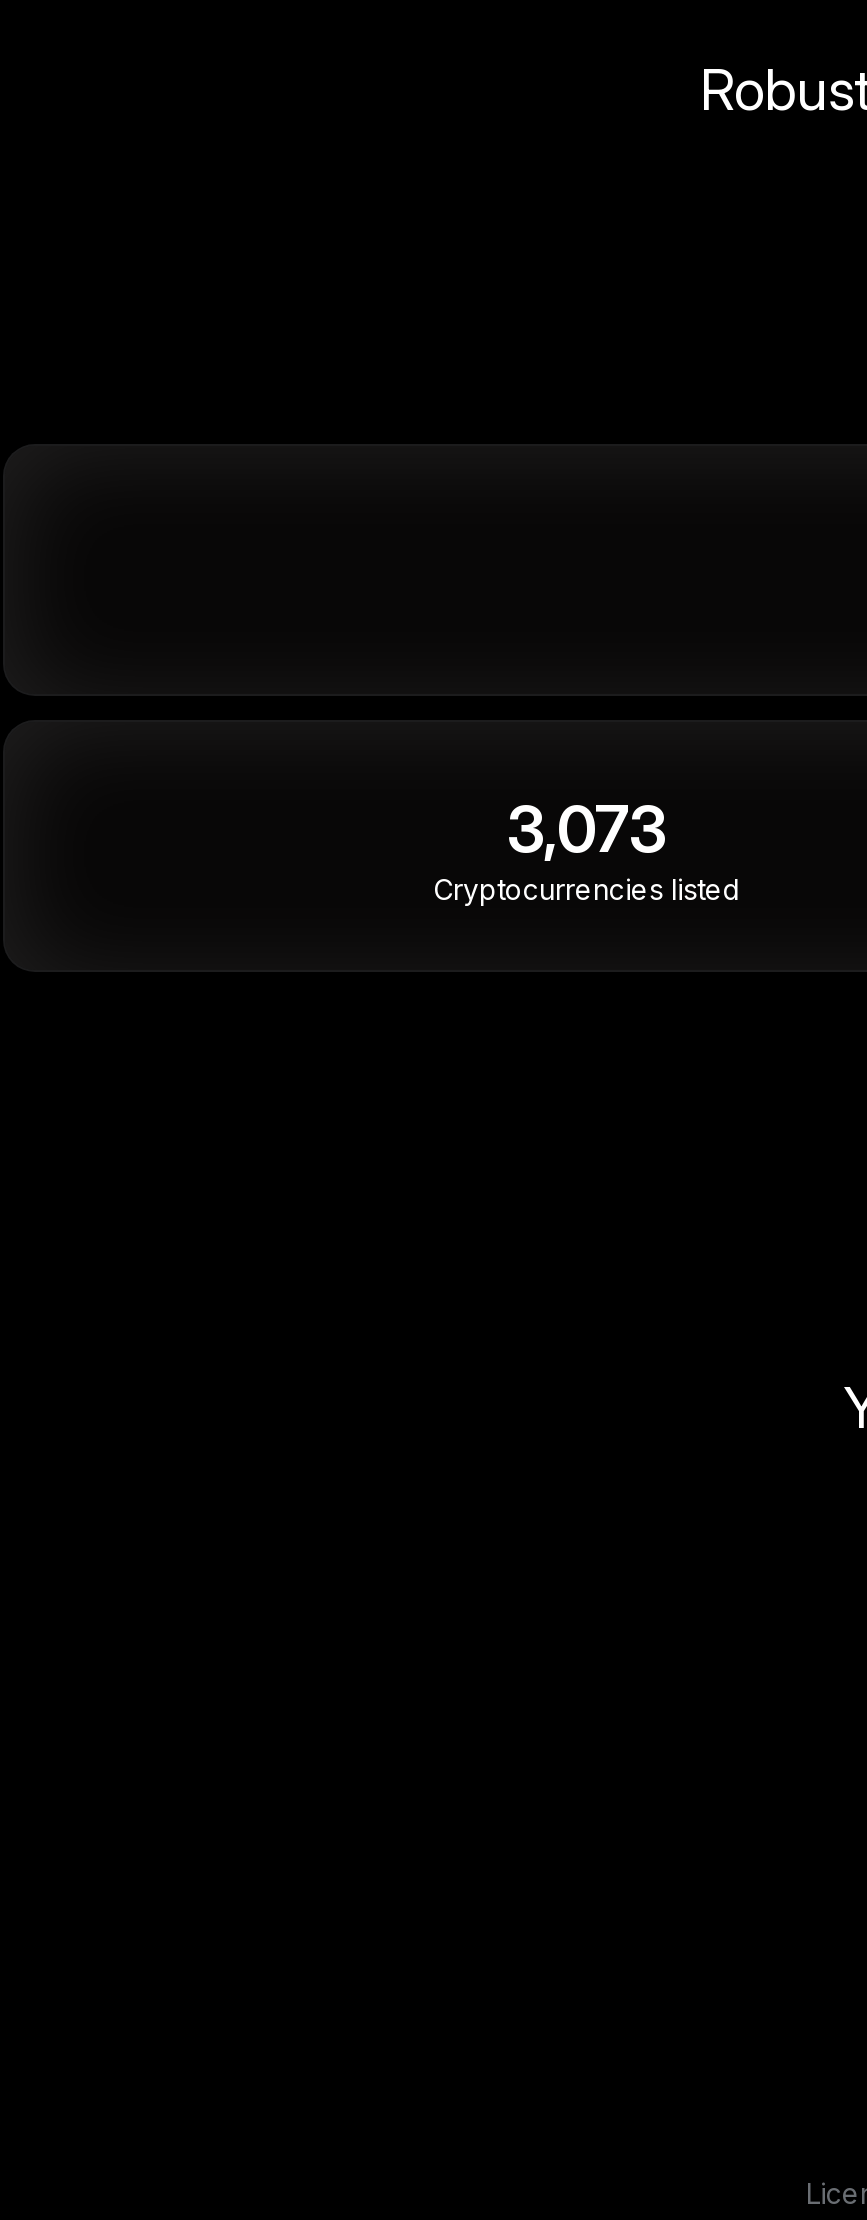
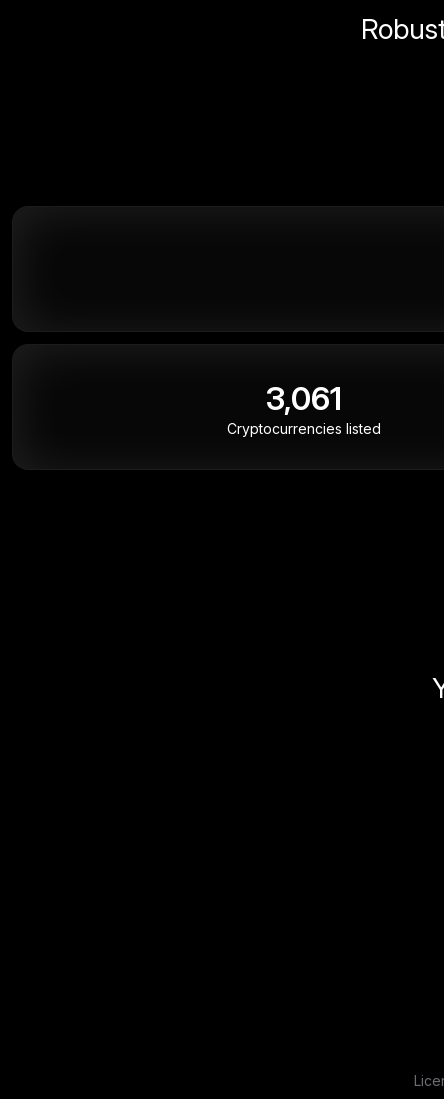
- 3,073
+ 3,061
